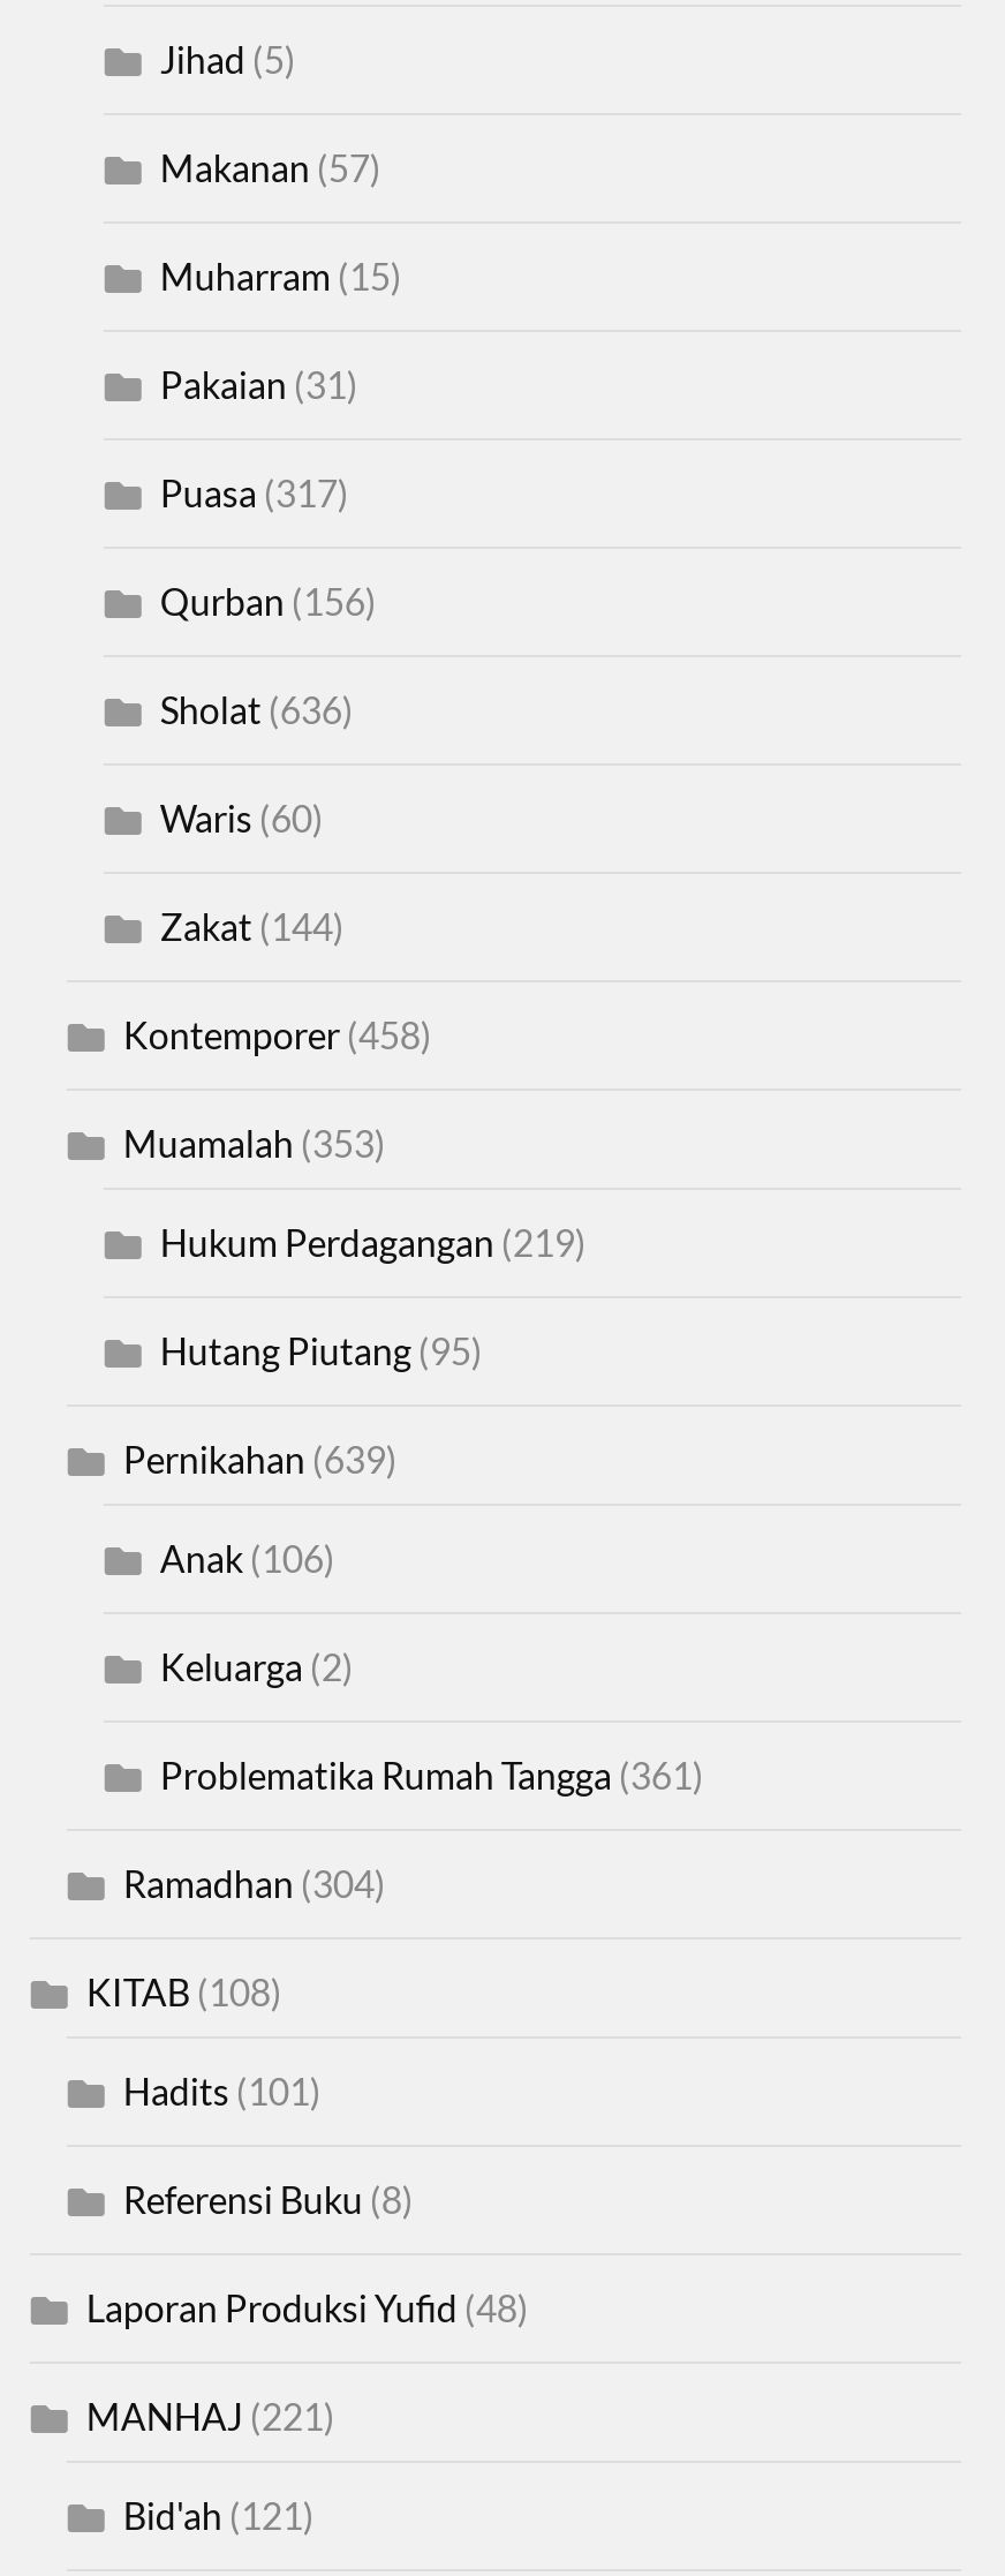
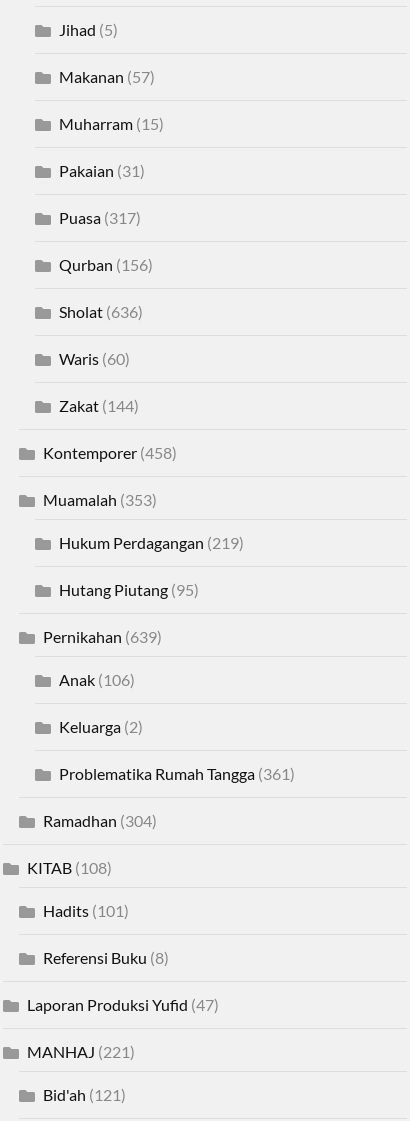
- Laporan Produksi Yufid (48)
+ Laporan Produksi Yufid (47)
